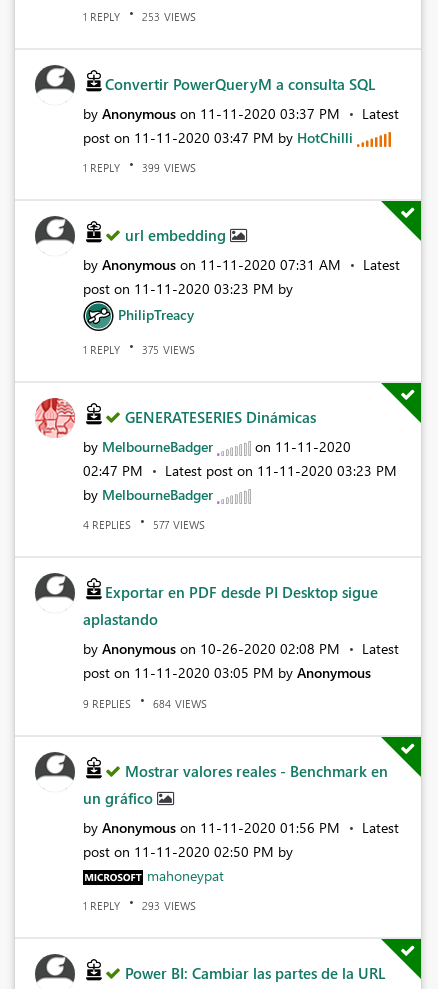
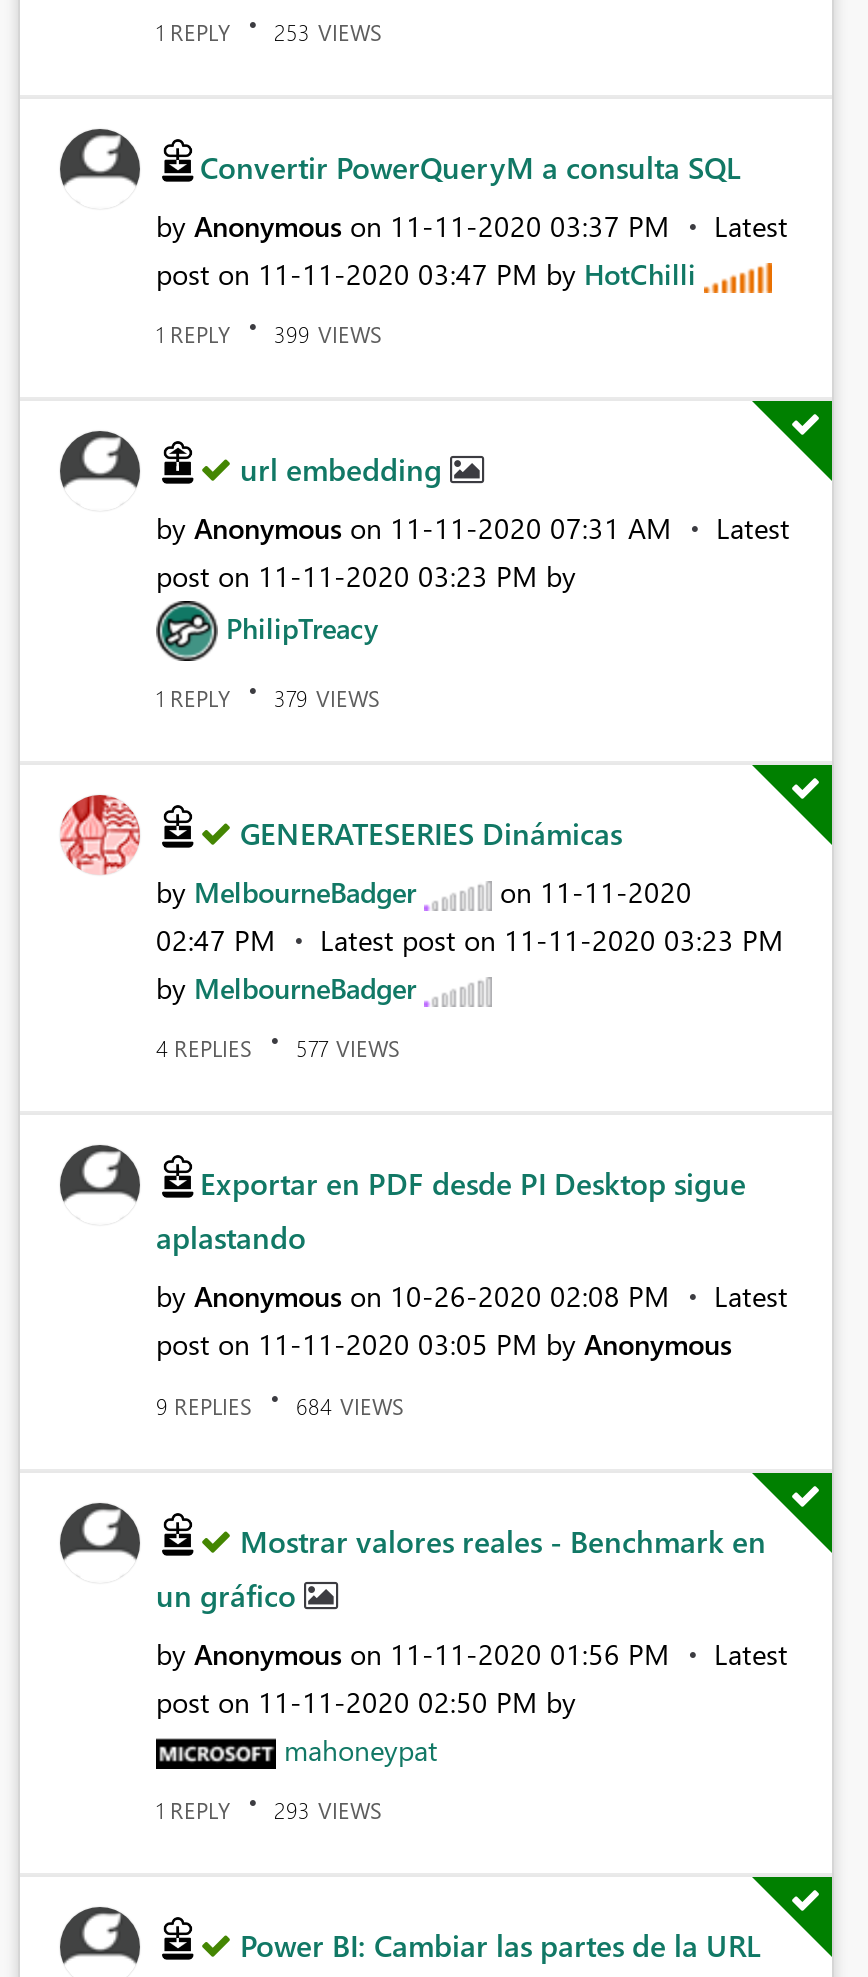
- 1 REPLY 375 VIEWS
+ 1 REPLY 379 VIEWS
